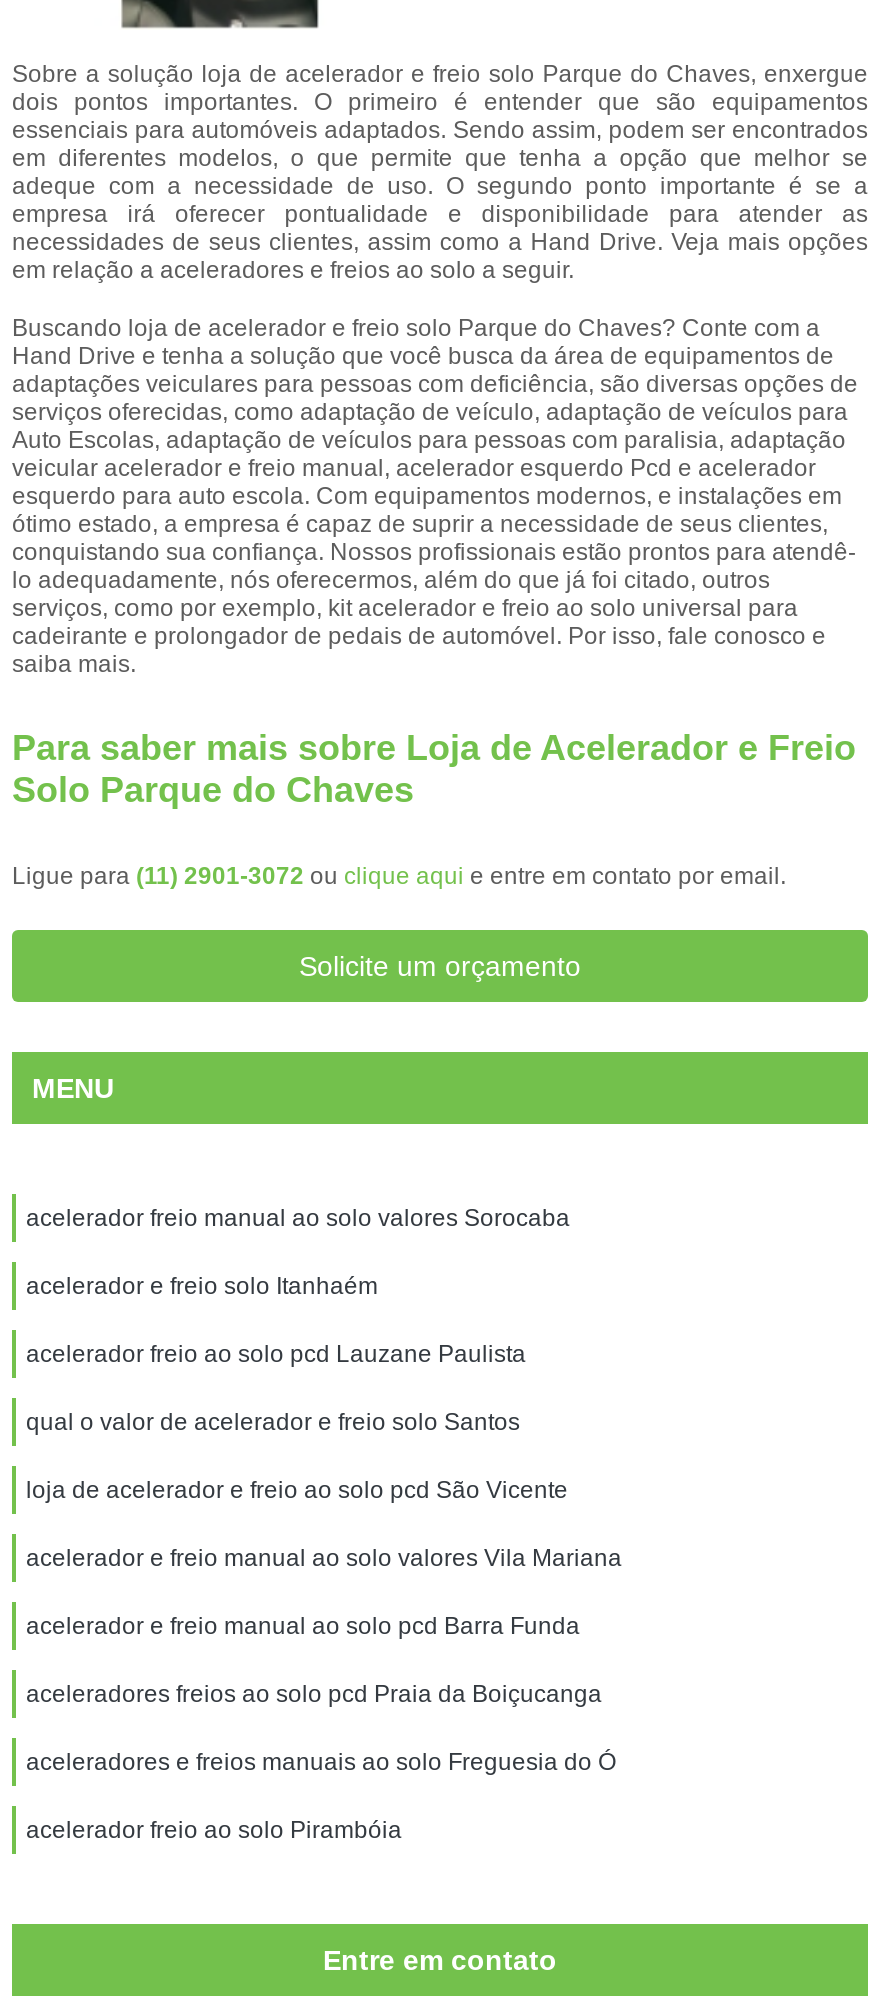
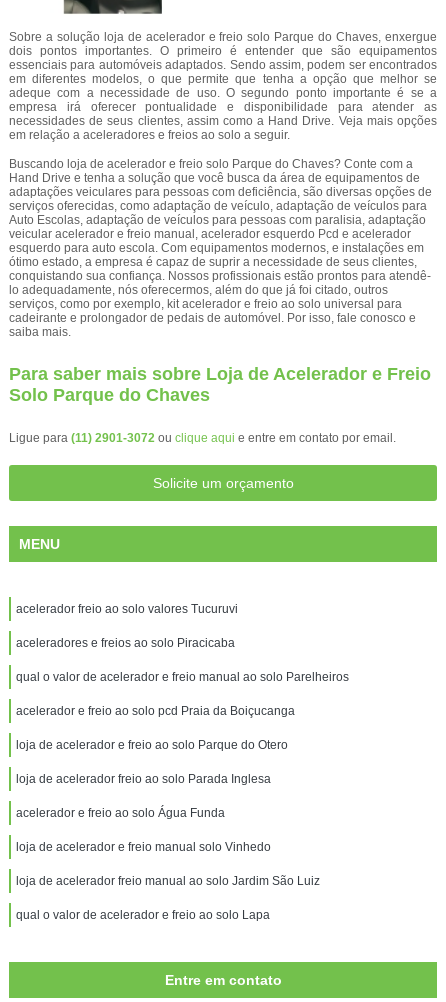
- acelerador freio manual ao solo valores Sorocaba
+ acelerador freio ao solo valores Tucuruvi

- acelerador e freio solo Itanhaém
+ aceleradores e freios ao solo Piracicaba

- acelerador freio ao solo pcd Lauzane Paulista
+ qual o valor de acelerador e freio manual ao solo Parelheiros

- qual o valor de acelerador e freio solo Santos
+ acelerador e freio ao solo pcd Praia da Boiçucanga

- loja de acelerador e freio ao solo pcd São Vicente
+ loja de acelerador e freio ao solo Parque do Otero

- acelerador e freio manual ao solo valores Vila Mariana
+ loja de acelerador freio ao solo Parada Inglesa

- acelerador e freio manual ao solo pcd Barra Funda
+ acelerador e freio ao solo Água Funda

- aceleradores freios ao solo pcd Praia da Boiçucanga
+ loja de acelerador e freio manual solo Vinhedo

- aceleradores e freios manuais ao solo Freguesia do Ó
+ loja de acelerador freio manual ao solo Jardim São Luiz

- acelerador freio ao solo Pirambóia
+ qual o valor de acelerador e freio ao solo Lapa
